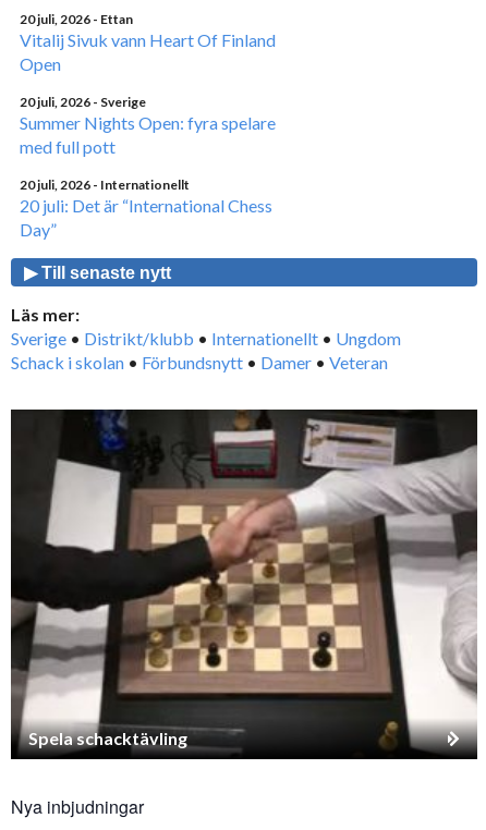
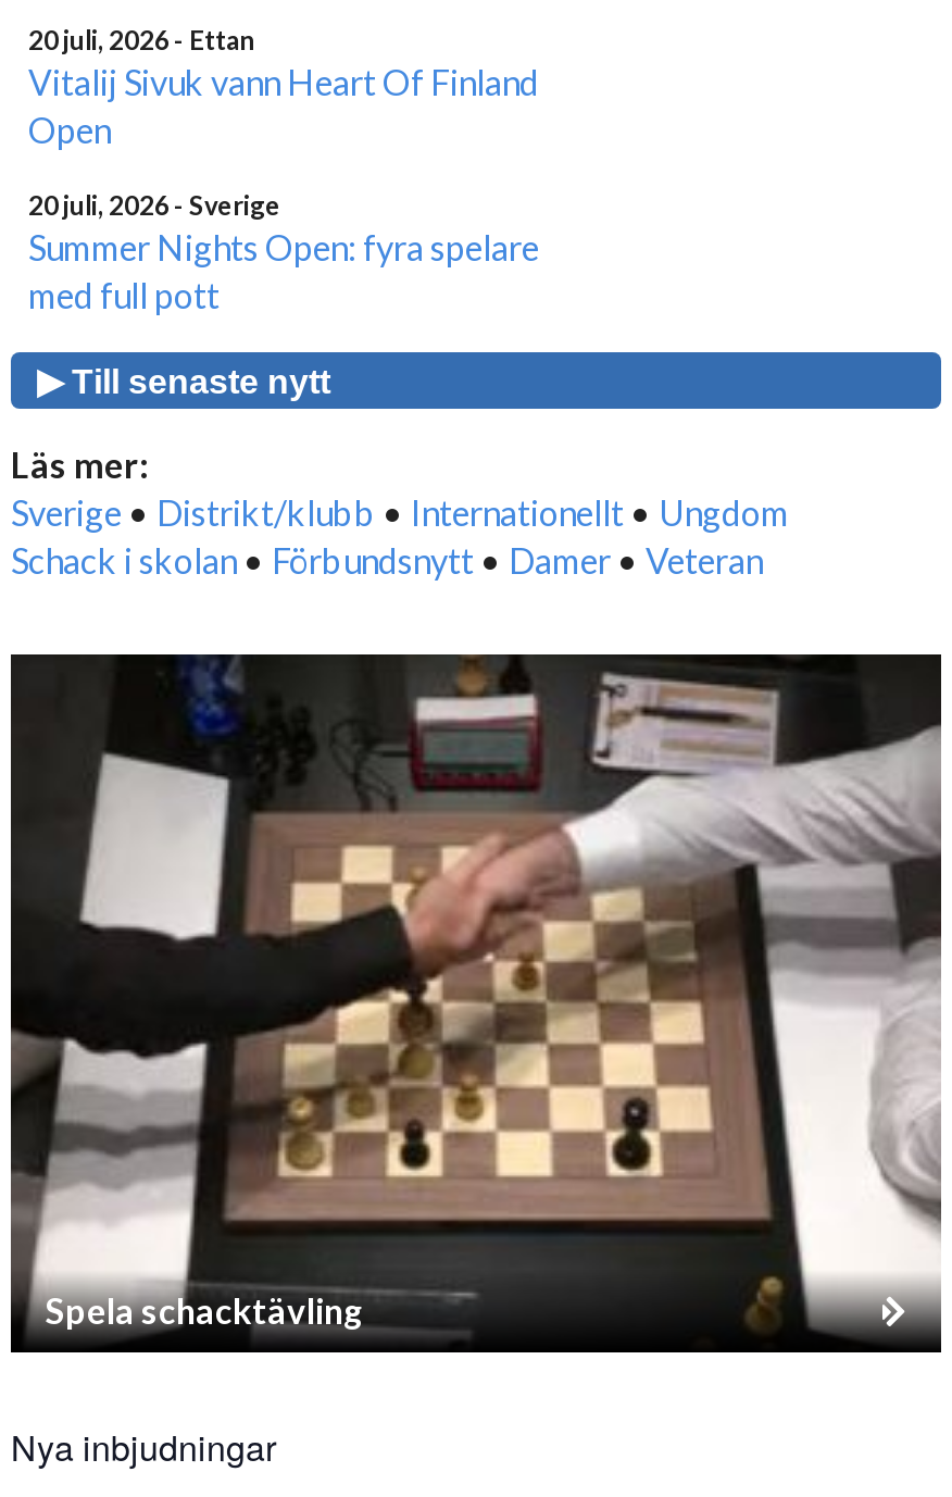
- 20 juli, 2026 - Internationellt
- 20 juli: Det är “International Chess
- Day”
